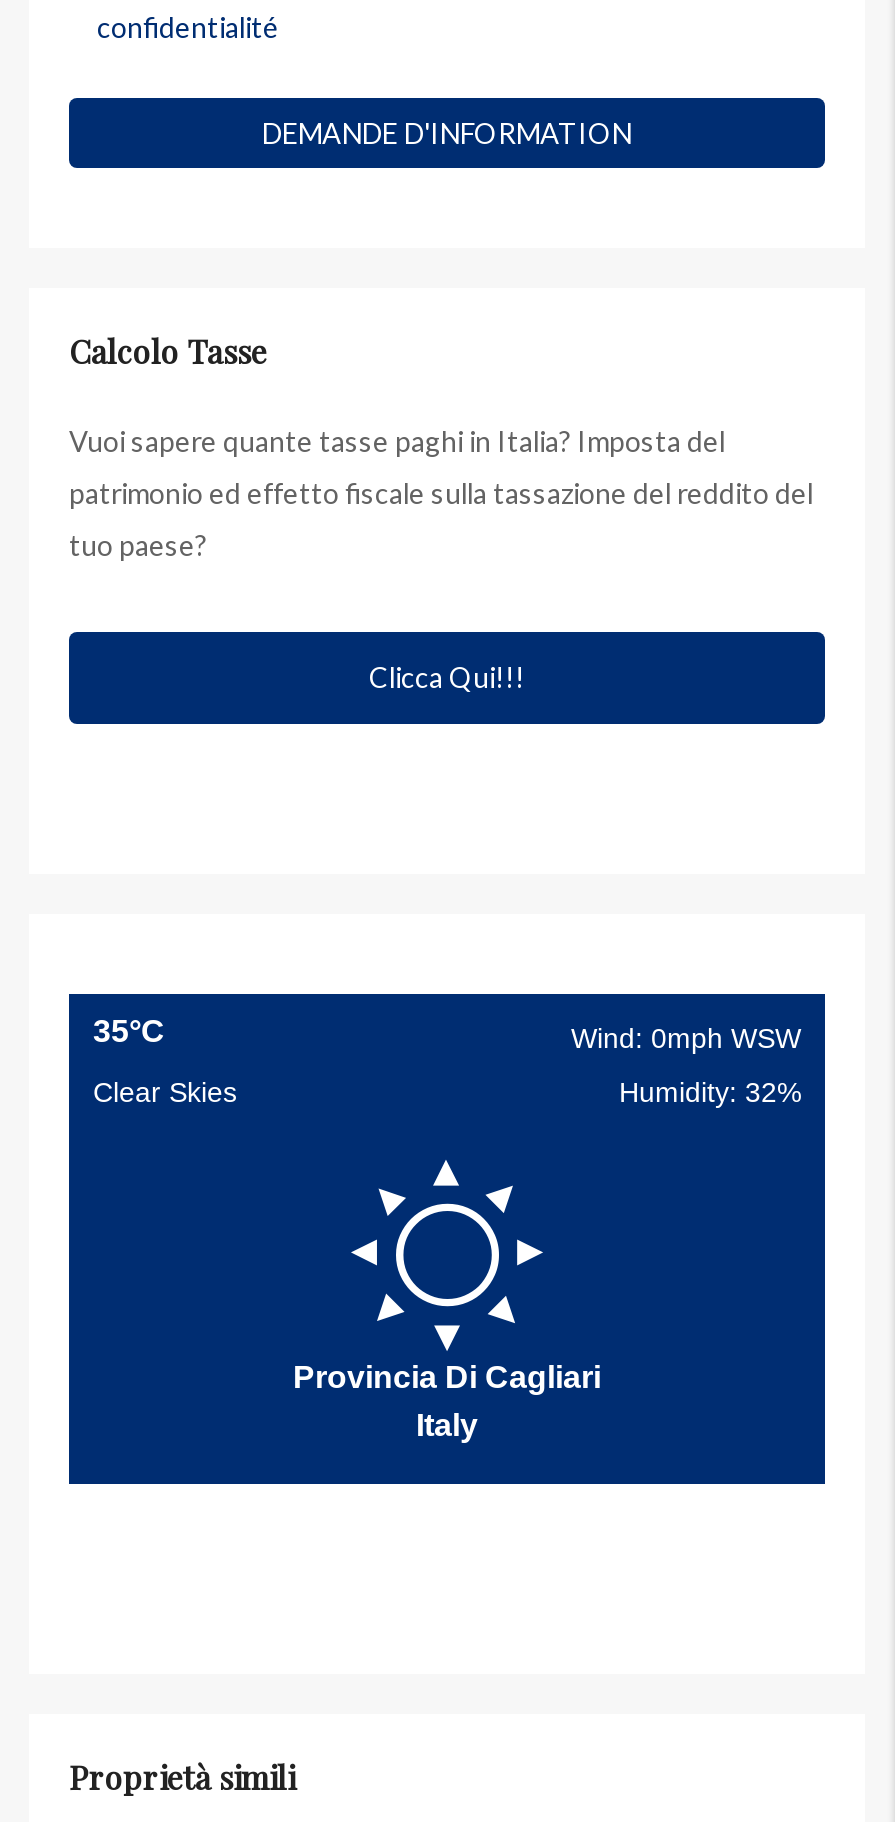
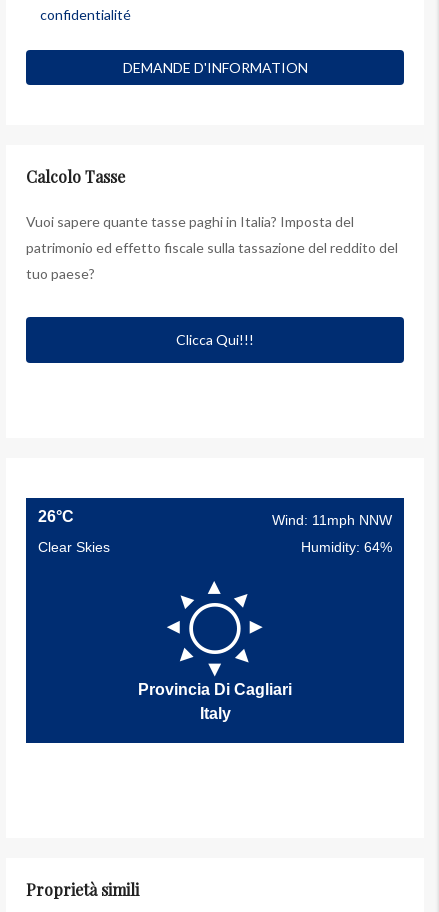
- 35°C
- Wind: 0mph WSW
+ 26°C
+ Wind: 11mph NNW

- Humidity: 32%
+ Humidity: 64%
